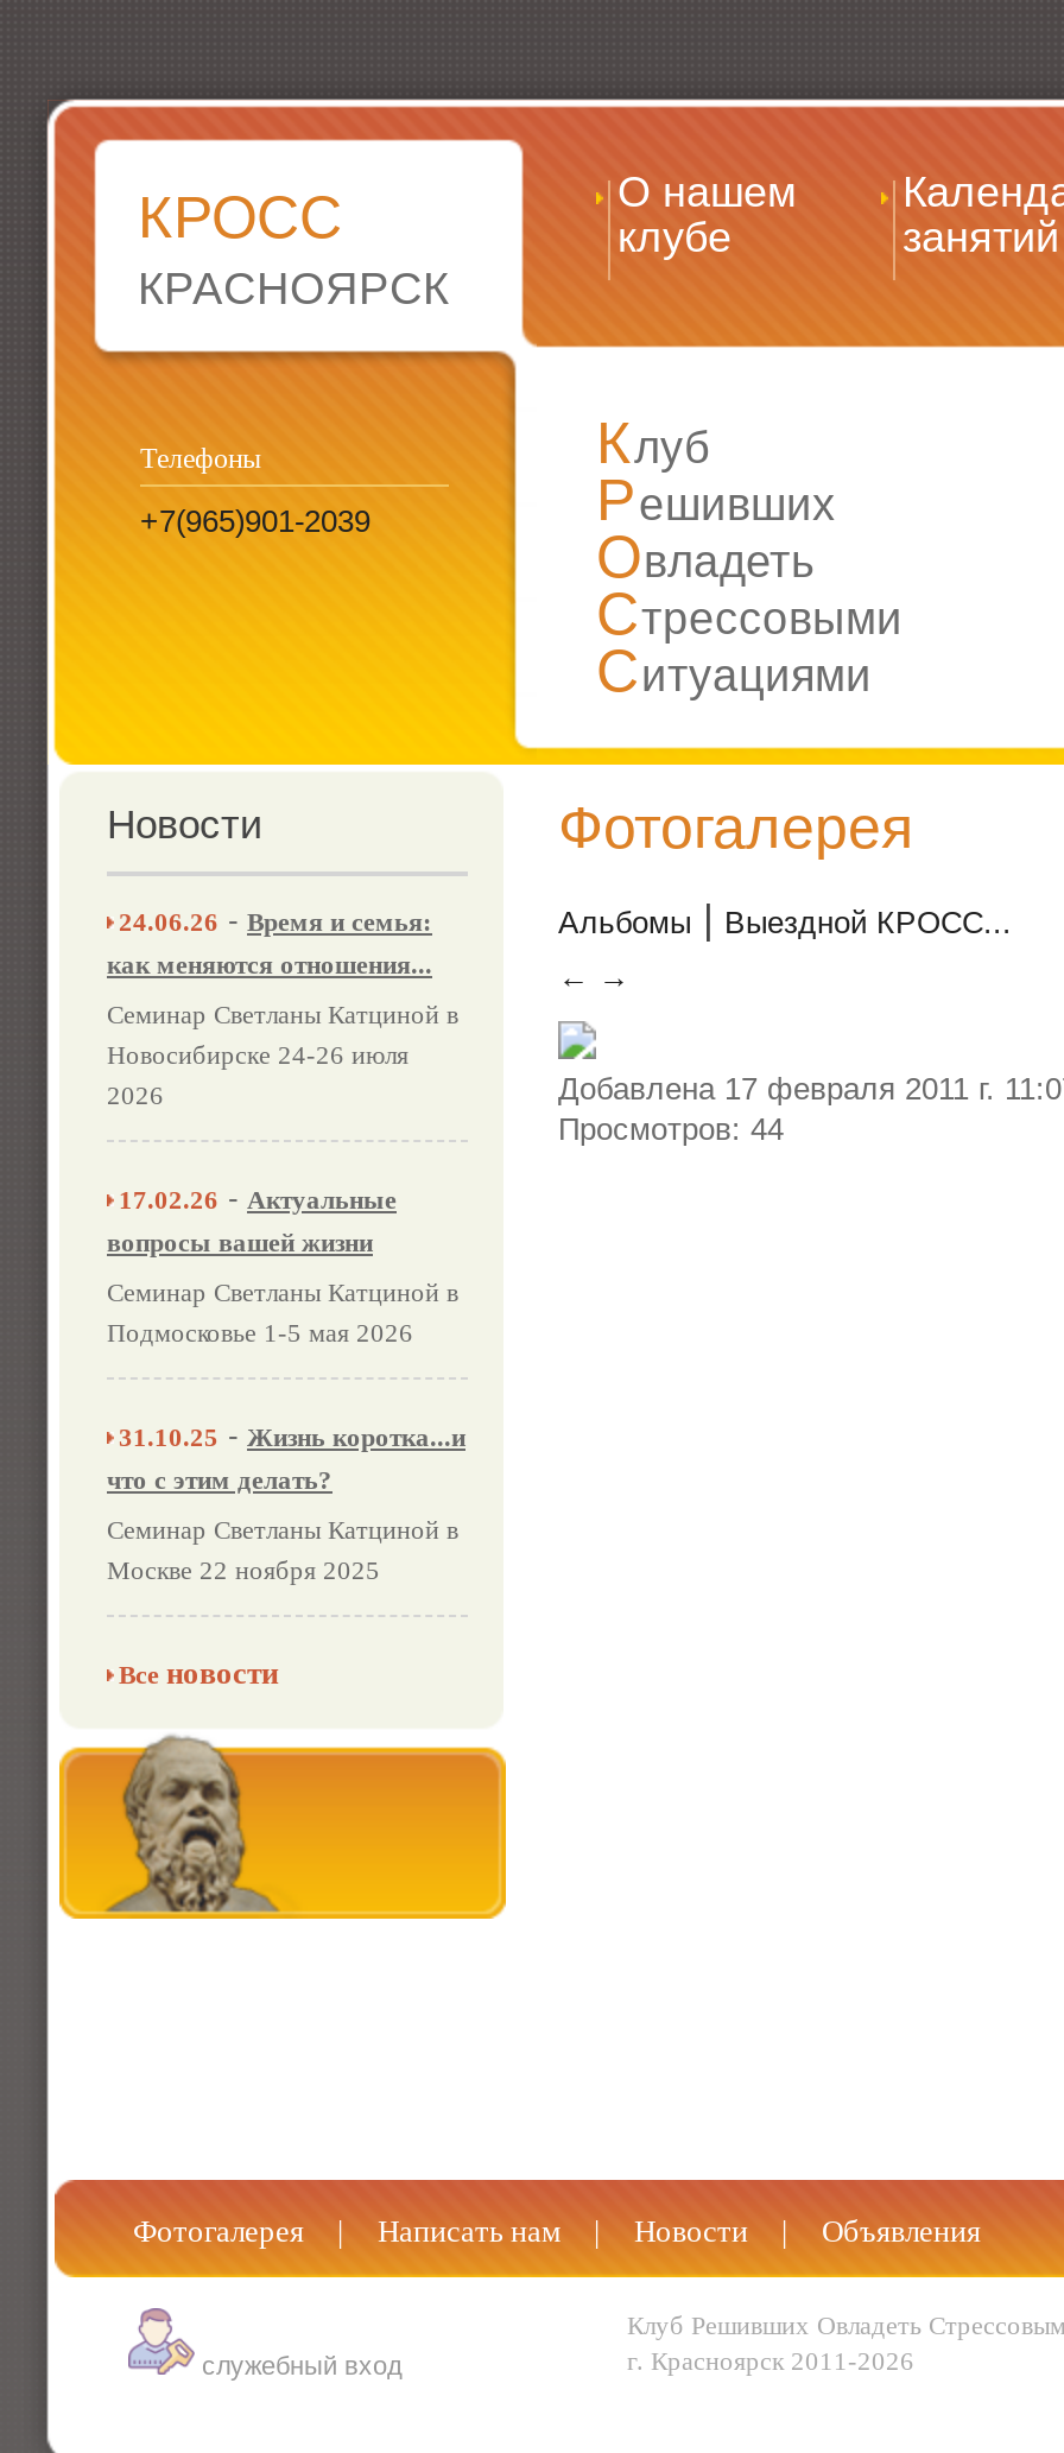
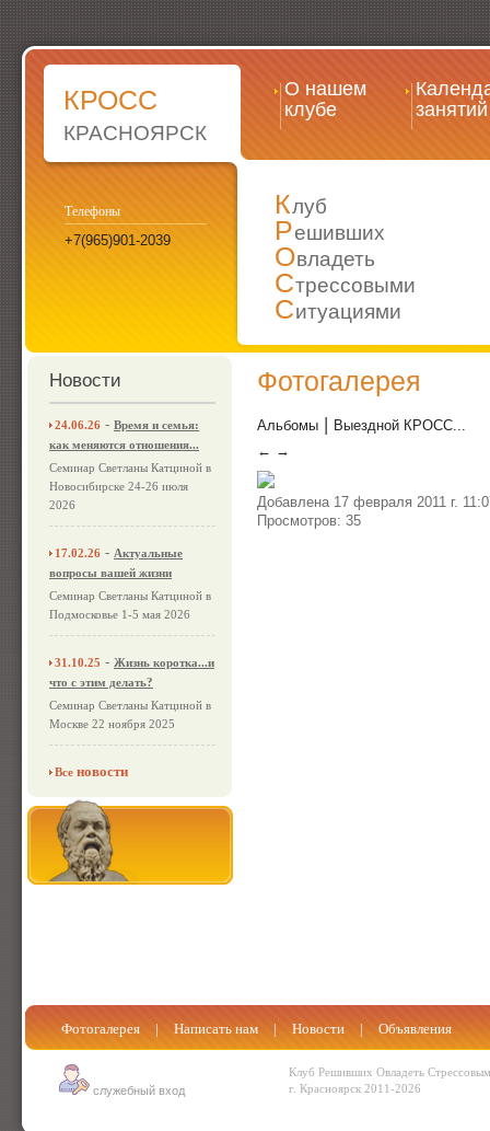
- Просмотров: 44
+ Просмотров: 35
